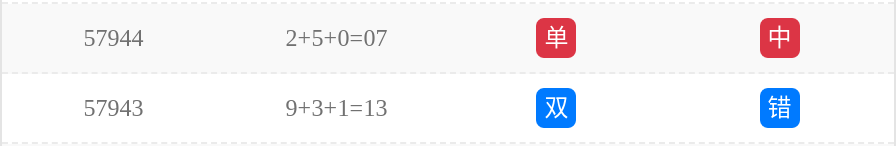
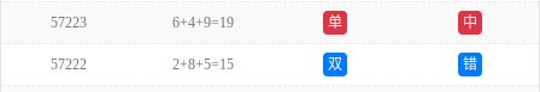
- 57944
+ 57223

- 2+5+0=07
+ 6+4+9=19

- 57943
+ 57222

- 9+3+1=13
+ 2+8+5=15
